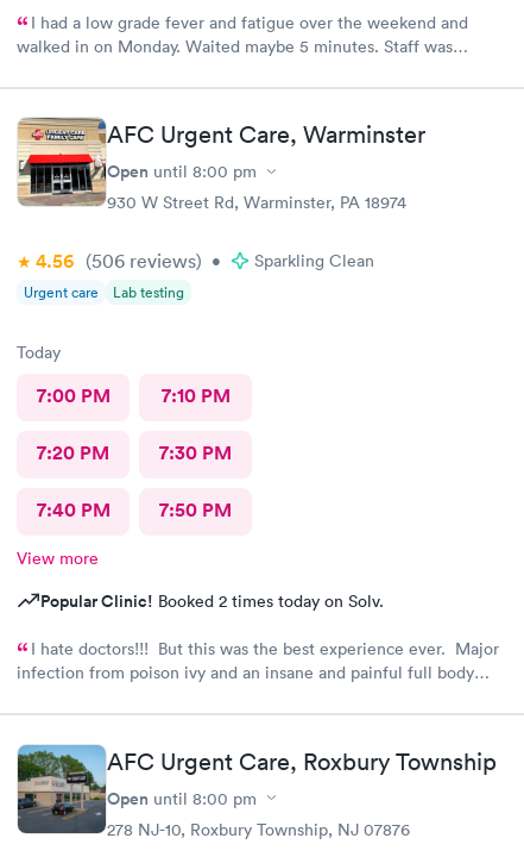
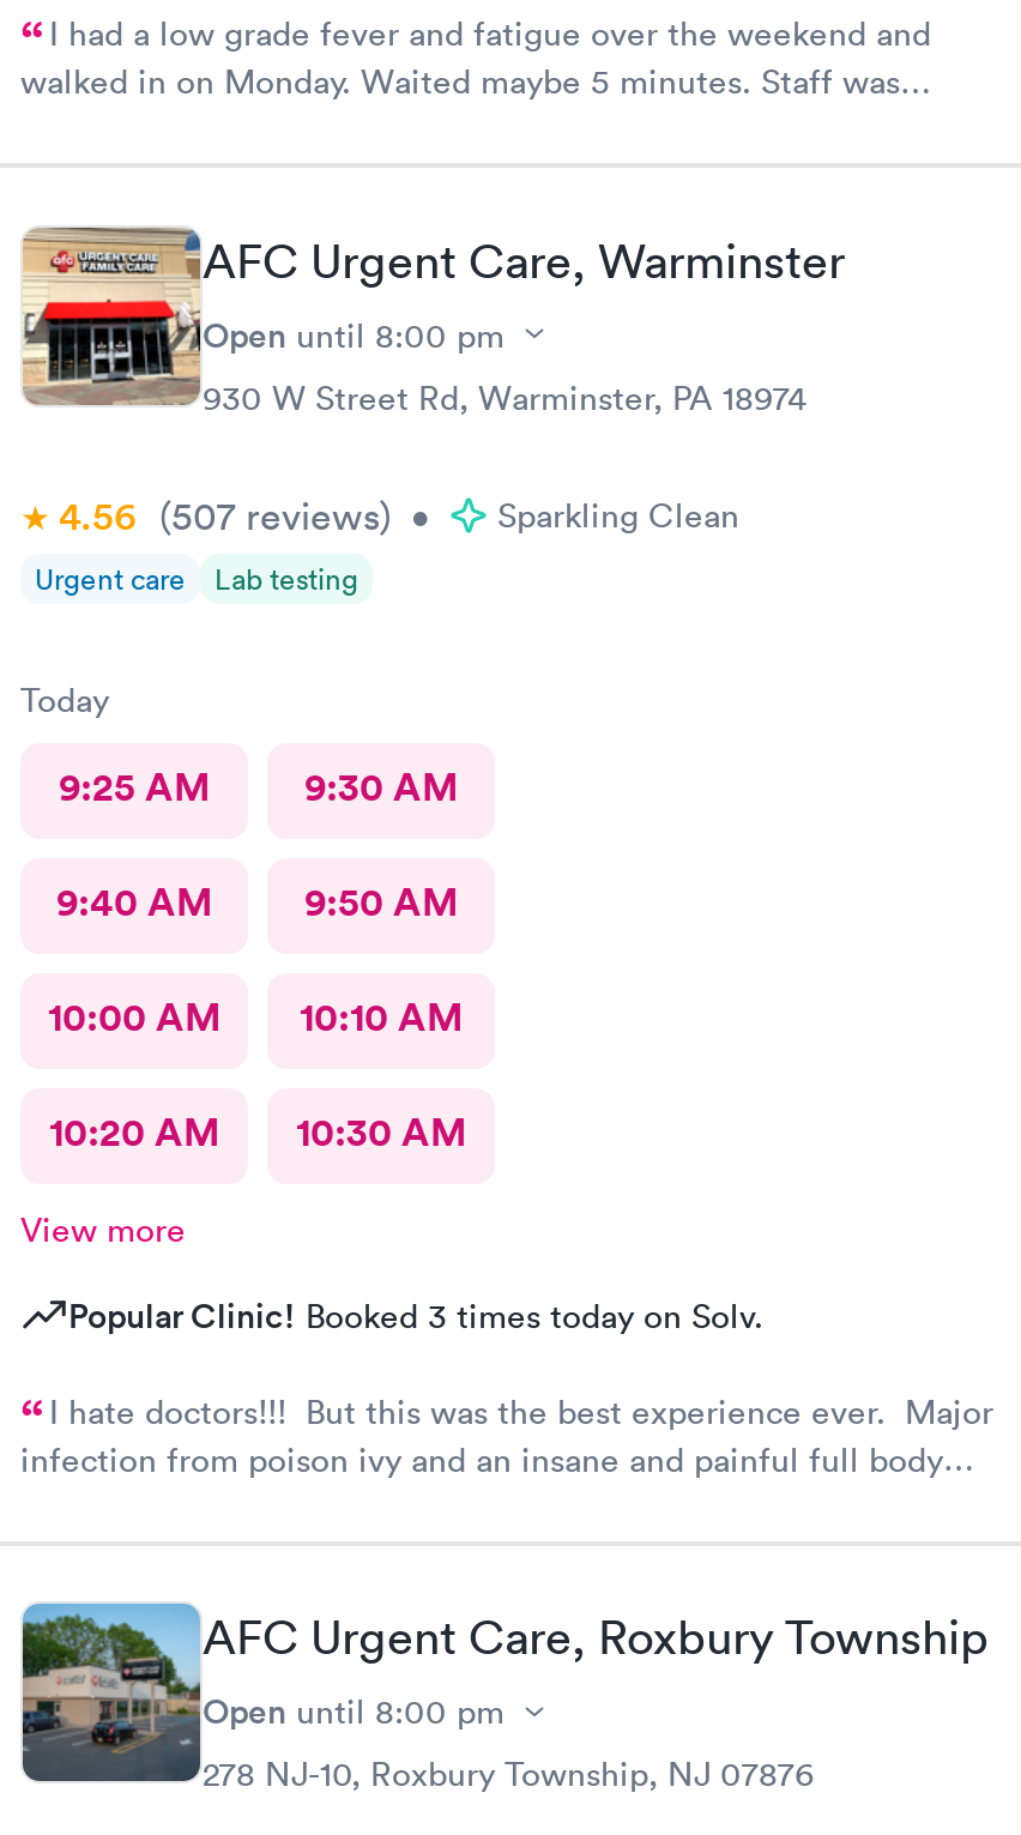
- 4.56 (506 reviews) • Sparkling Clean
+ 4.56 (507 reviews) • Sparkling Clean

- 7:00 PM
- 7:10 PM
- 7:20 PM
- 7:30 PM
- 7:40 PM
- 7:50 PM
+ 9:25 AM
+ 9:30 AM
+ 9:40 AM
+ 9:50 AM
+ 10:00 AM
+ 10:10 AM
+ 10:20 AM
+ 10:30 AM

- Popular Clinic! Booked 2 times today on Solv.
+ Popular Clinic! Booked 3 times today on Solv.
